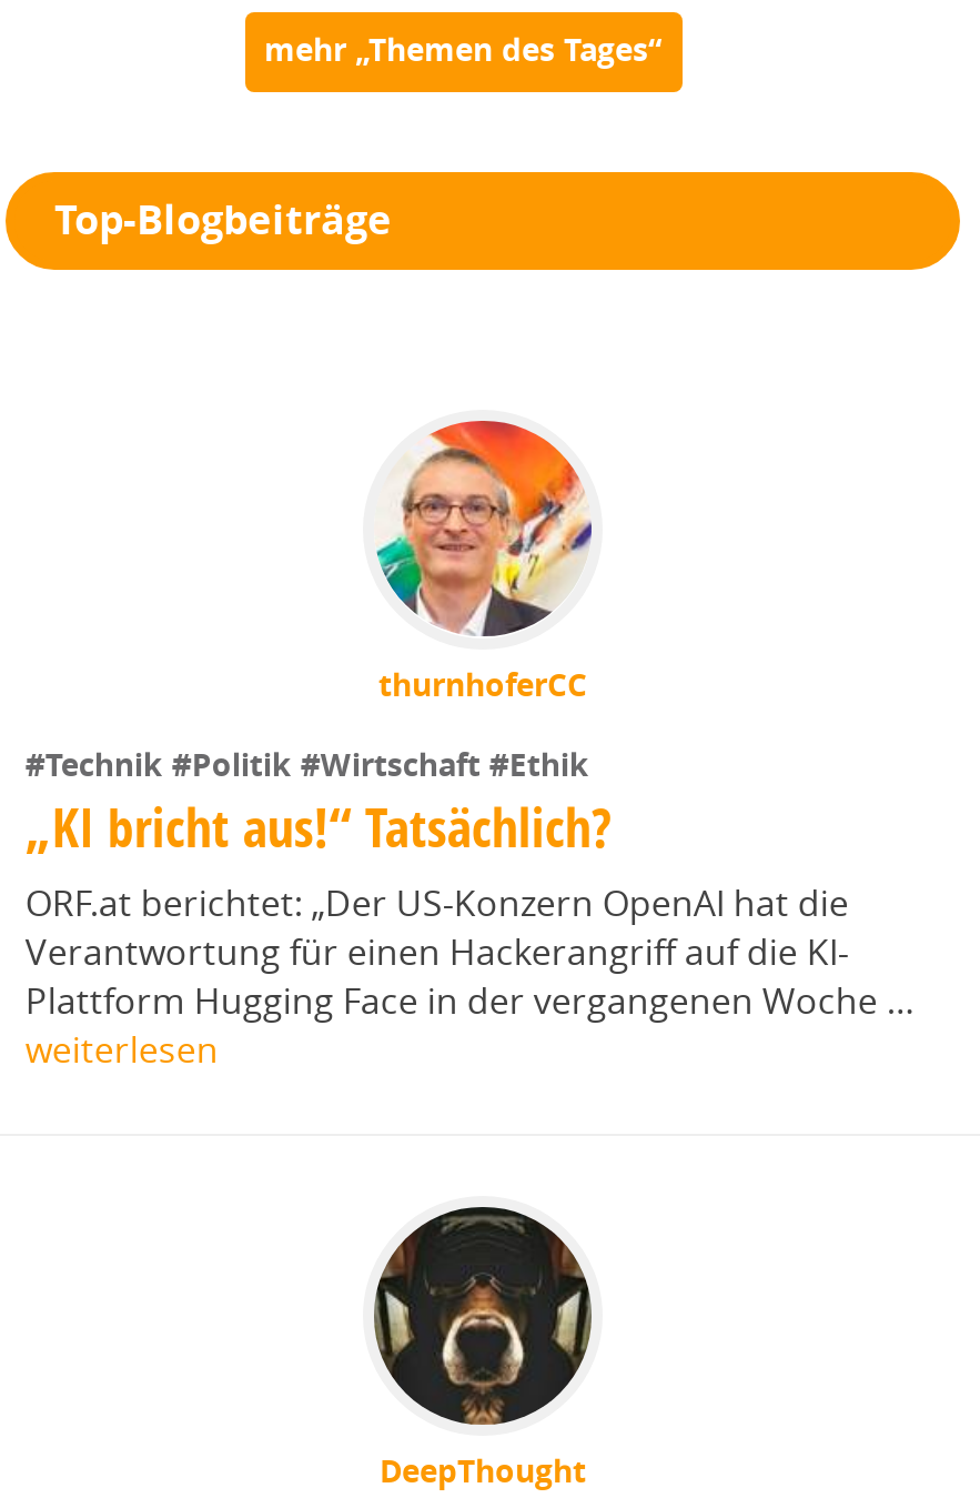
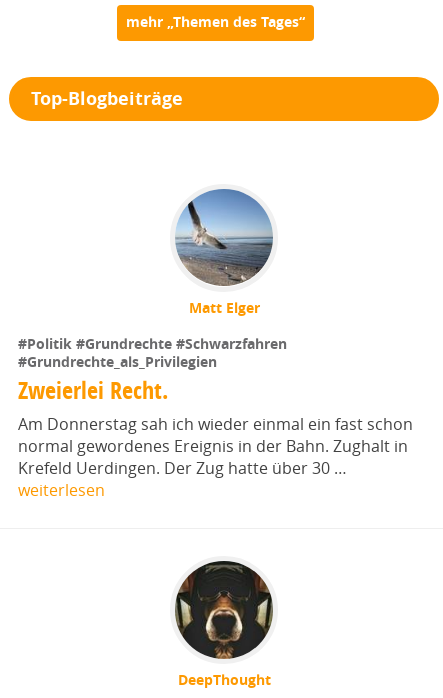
- [image]
- thurnhoferCC
+ [image]
+ Matt Elger

- #Technik #Politik #Wirtschaft #Ethik
- „KI bricht aus!“ Tatsächlich?
- ORF.at berichtet: „Der US-Konzern OpenAI hat die
- Verantwortung für einen Hackerangriff auf die KI-
- Plattform Hugging Face in der vergangenen Woche …
+ #Politik #Grundrechte #Schwarzfahren
+ #Grundrechte_als_Privilegien
+ Zweierlei Recht.
+ Am Donnerstag sah ich wieder einmal ein fast schon
+ normal gewordenes Ereignis in der Bahn. Zughalt in
+ Krefeld Uerdingen. Der Zug hatte über 30 …
